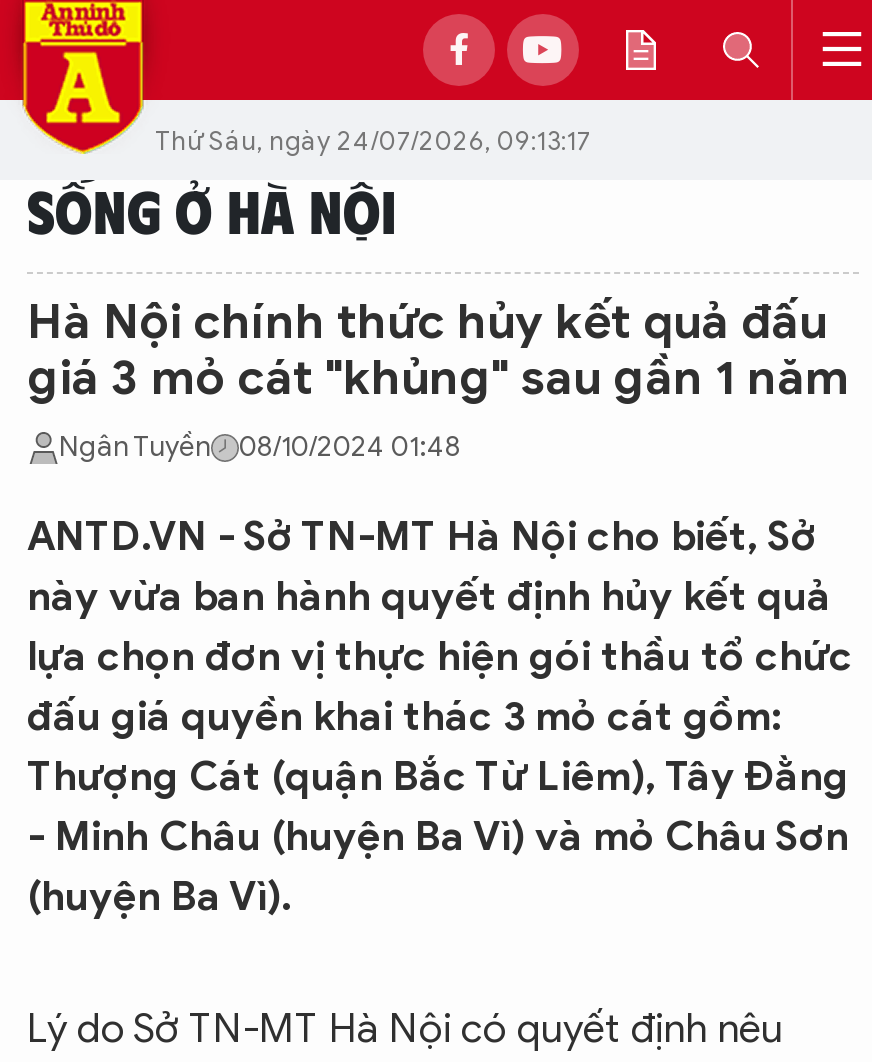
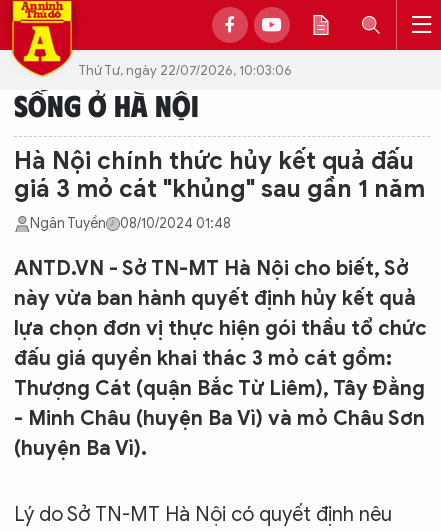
- Thứ Sáu, ngày 24/07/2026, 09:13:17
+ Thứ Tư, ngày 22/07/2026, 10:03:06
